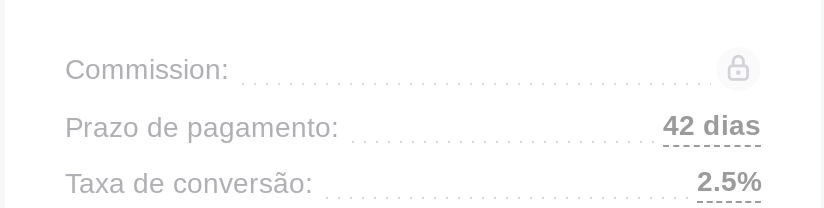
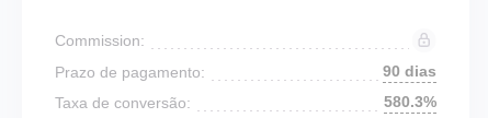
- 42 dias
+ 90 dias

- 2.5%
+ 580.3%
